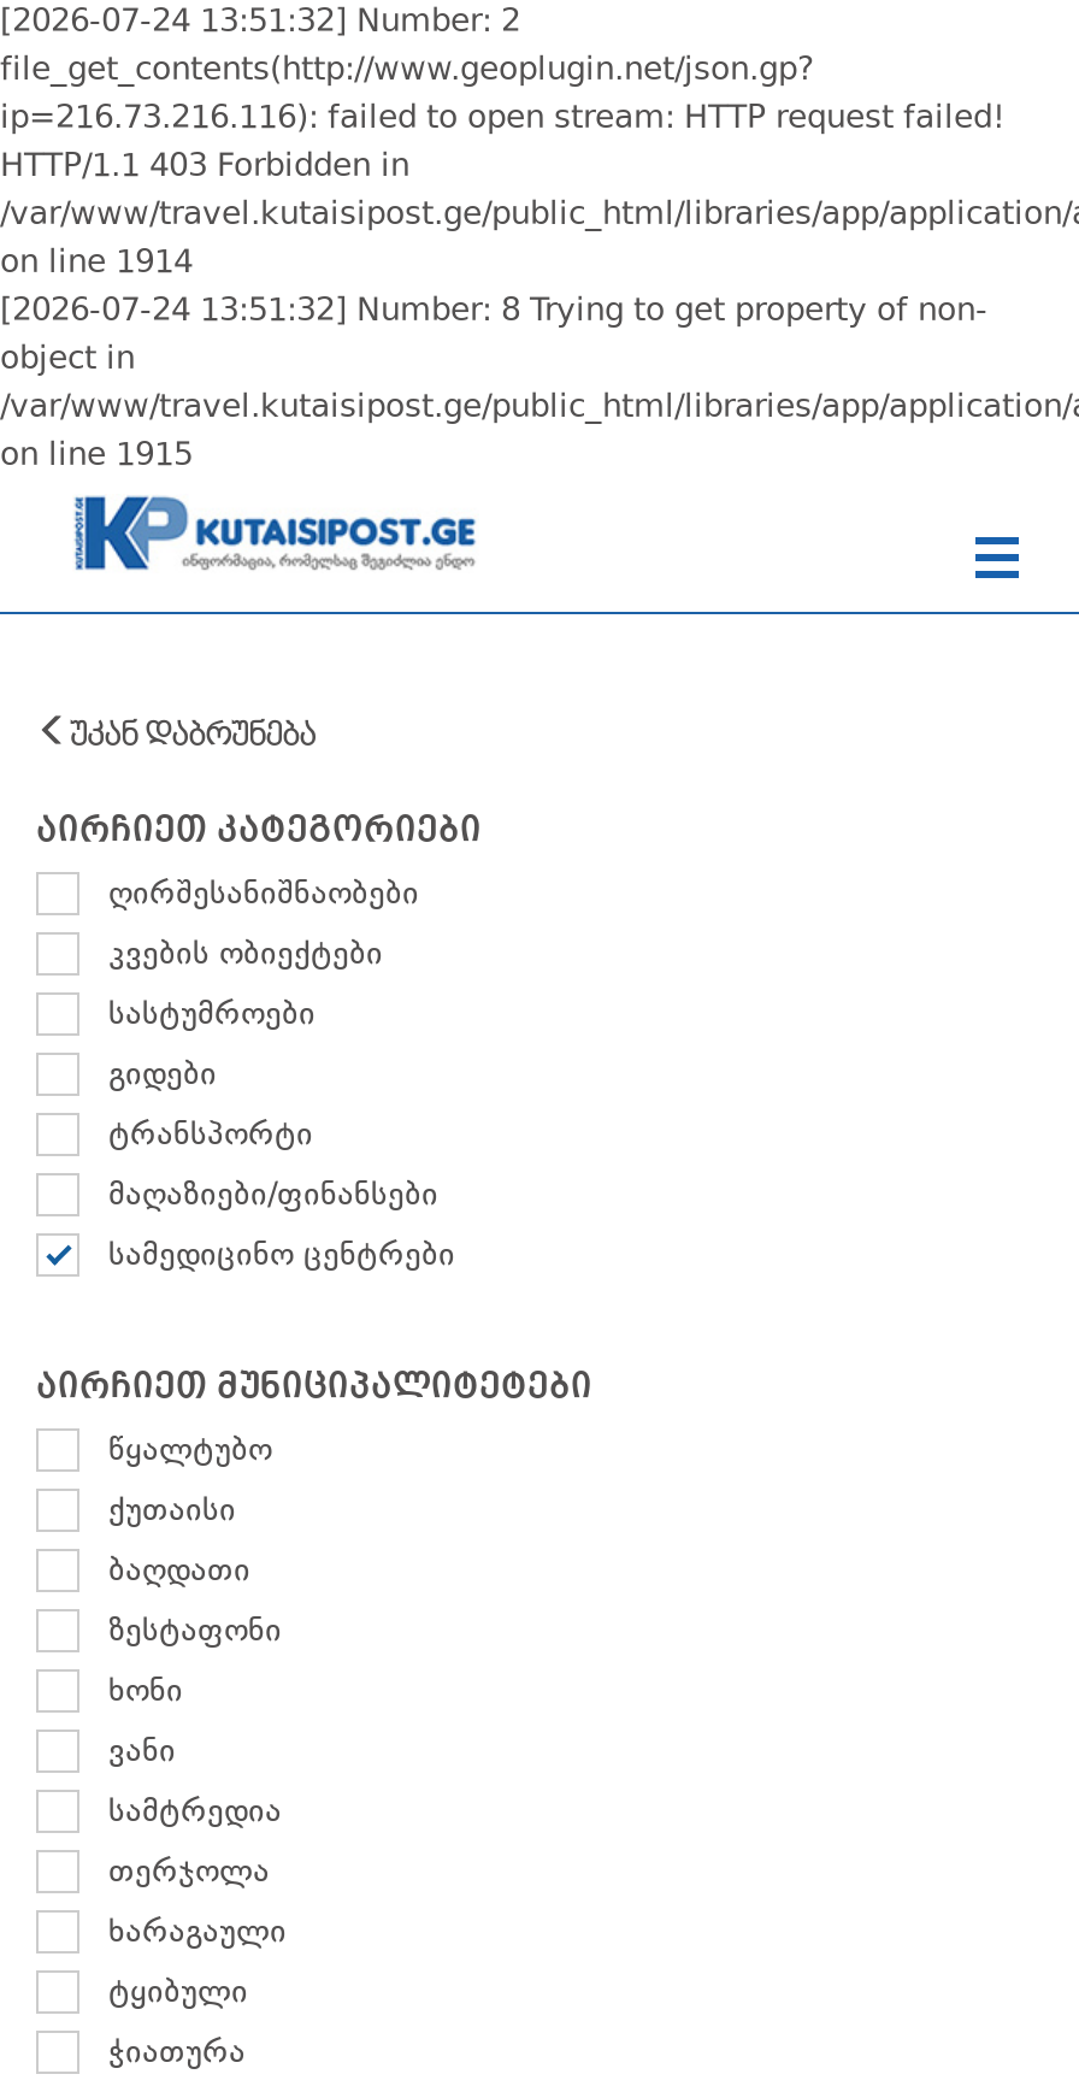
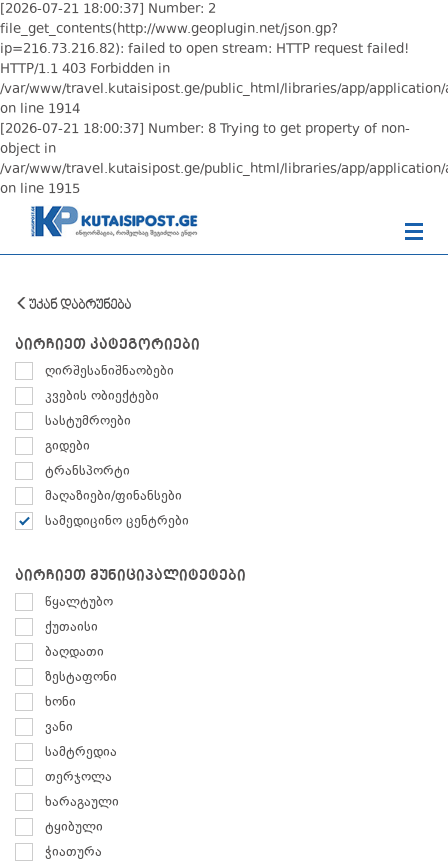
- [2026-07-24 13:51:32] Number: 2
+ [2026-07-21 18:00:37] Number: 2

- ip=216.73.216.116): failed to open stream: HTTP request failed!
+ ip=216.73.216.82): failed to open stream: HTTP request failed!

- [2026-07-24 13:51:32] Number: 8 Trying to get property of non-
+ [2026-07-21 18:00:37] Number: 8 Trying to get property of non-
